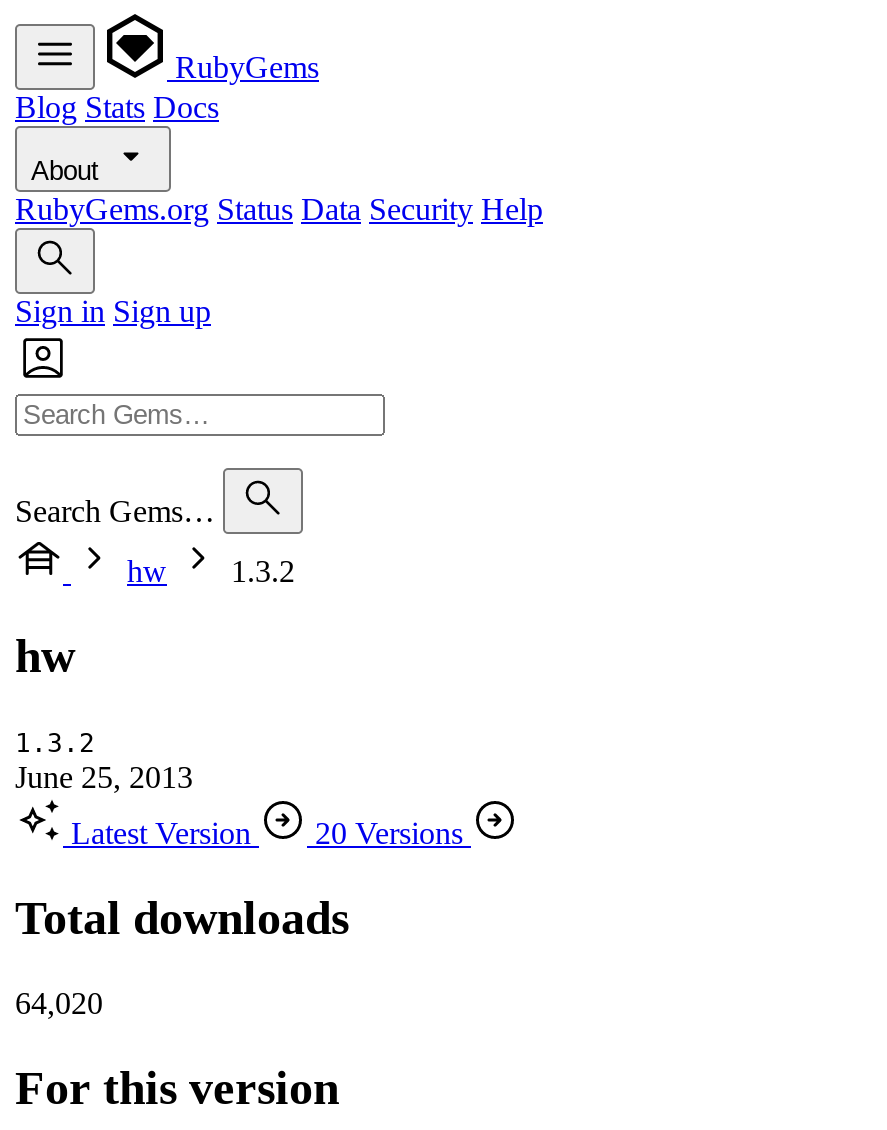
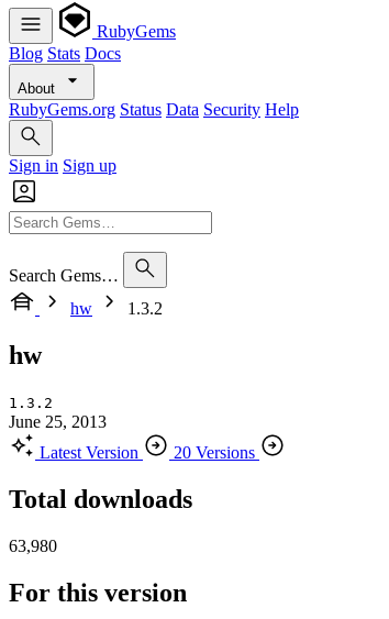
- 64,020
+ 63,980
